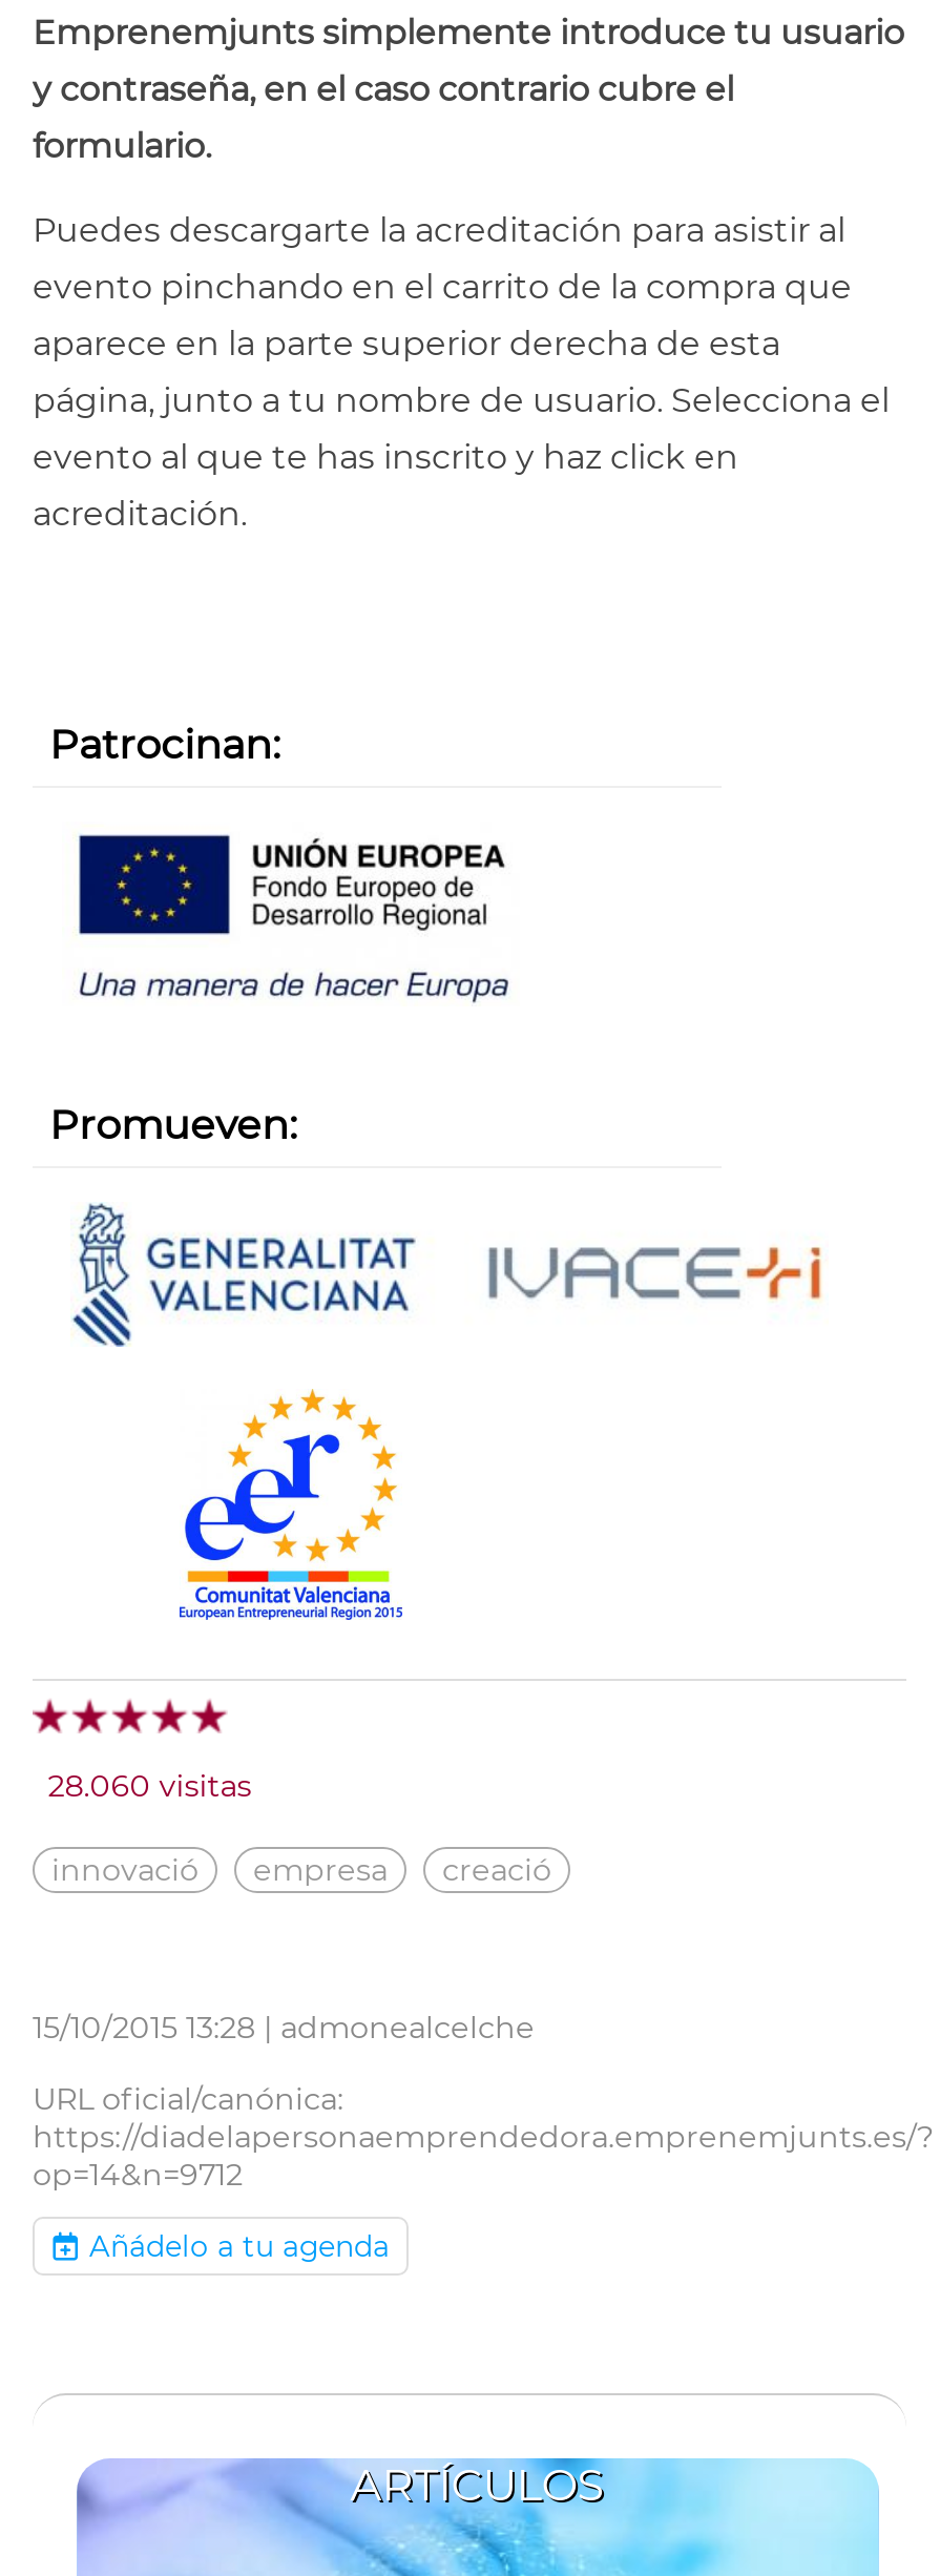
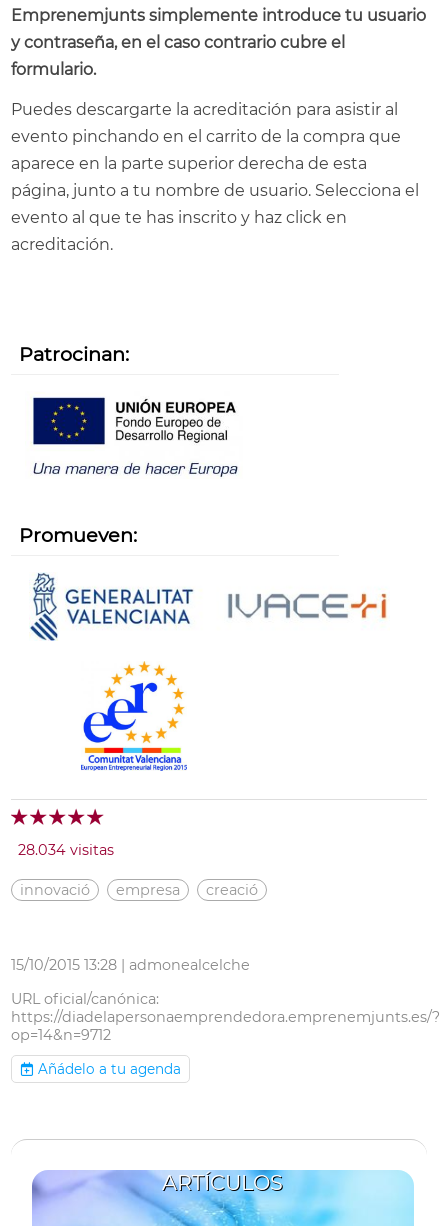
- 28.060 visitas
+ 28.034 visitas
